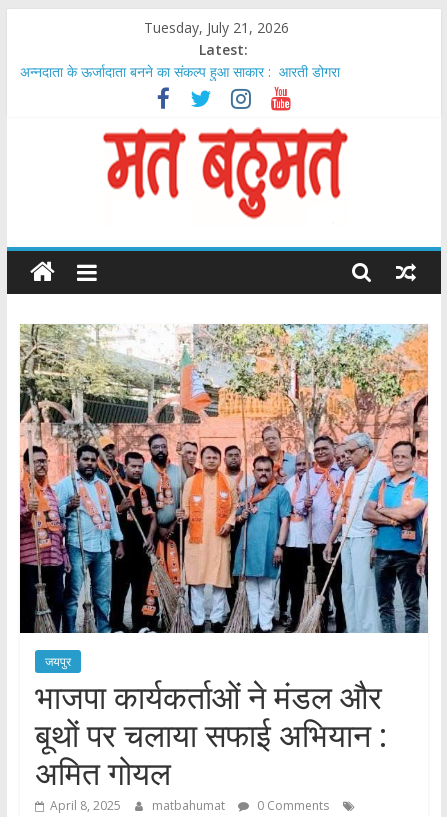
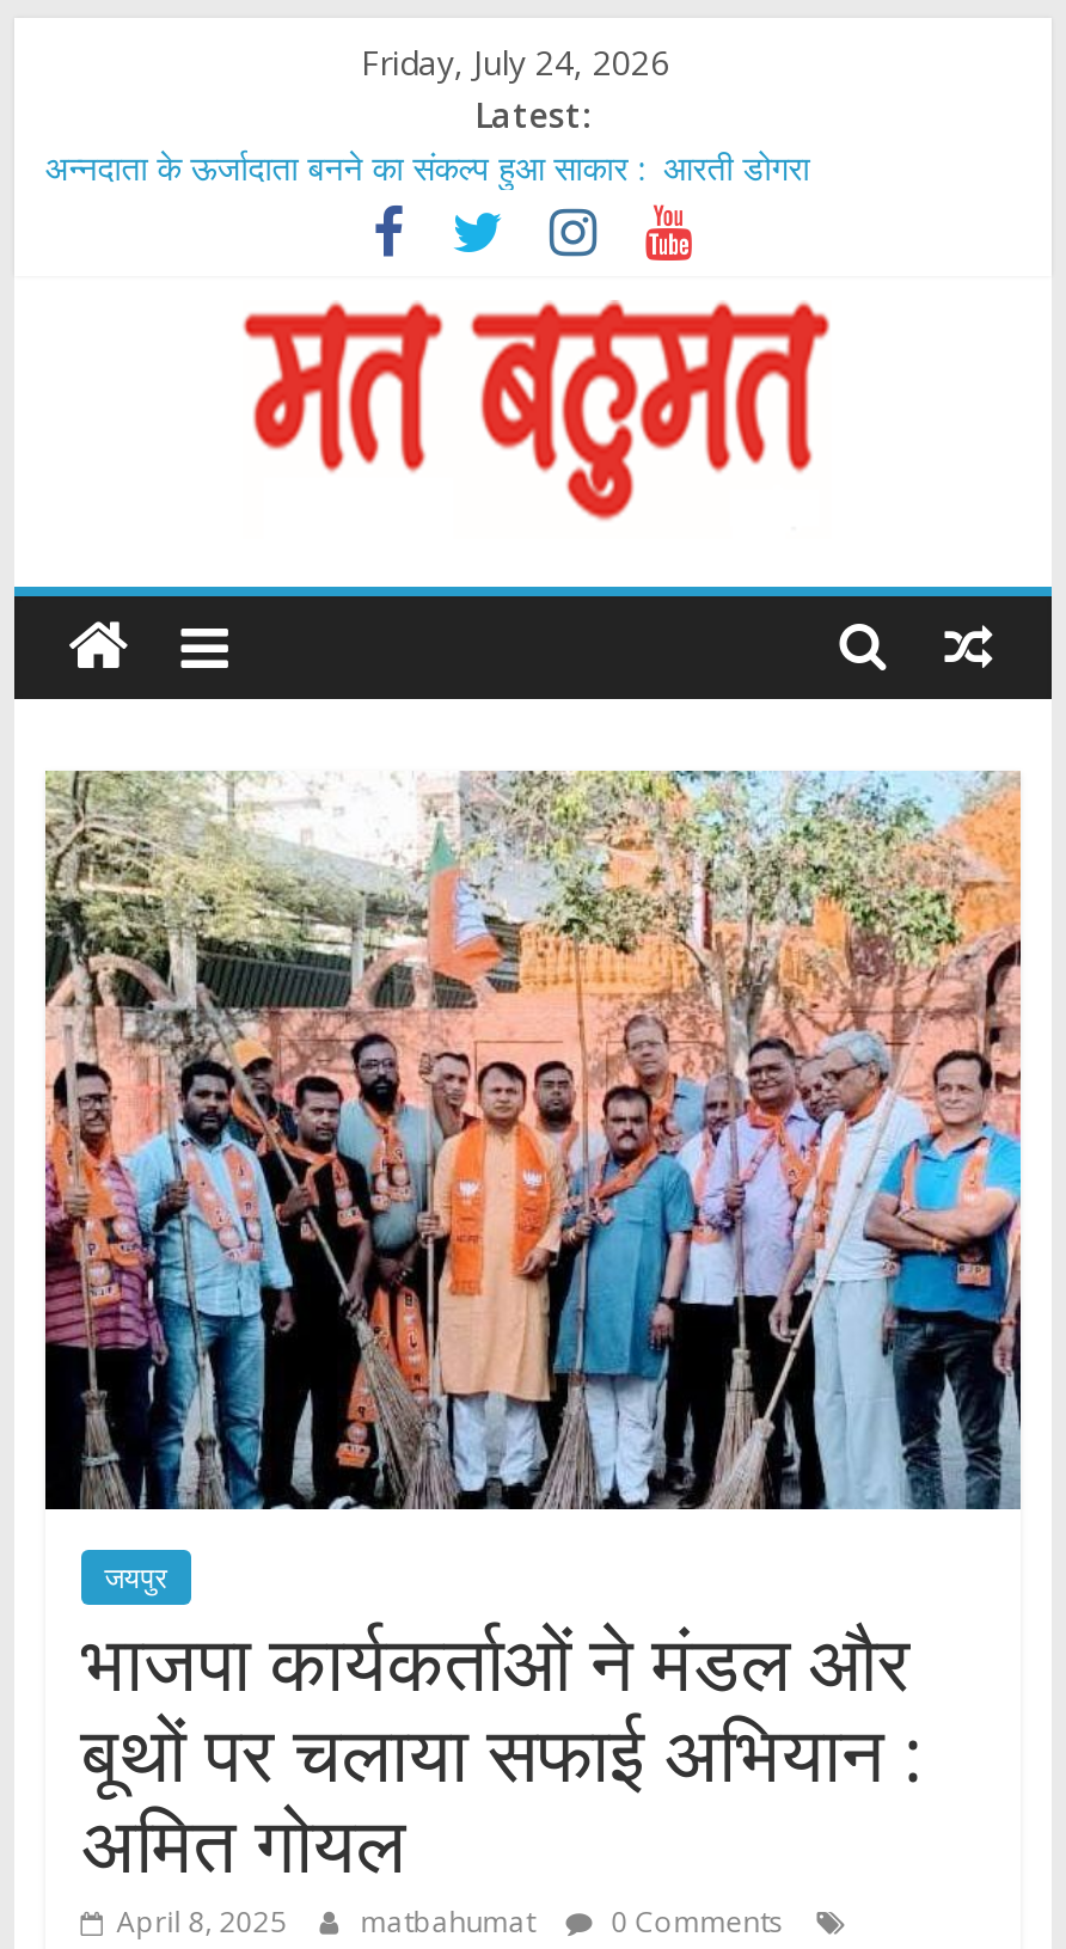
- Tuesday, July 21, 2026
+ Friday, July 24, 2026
